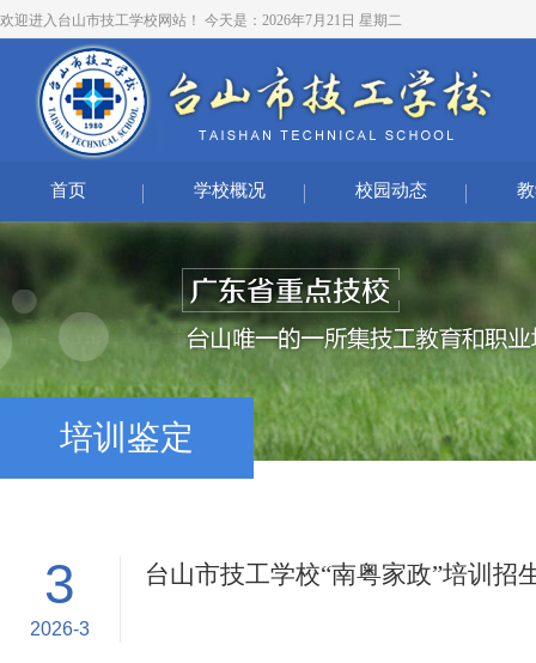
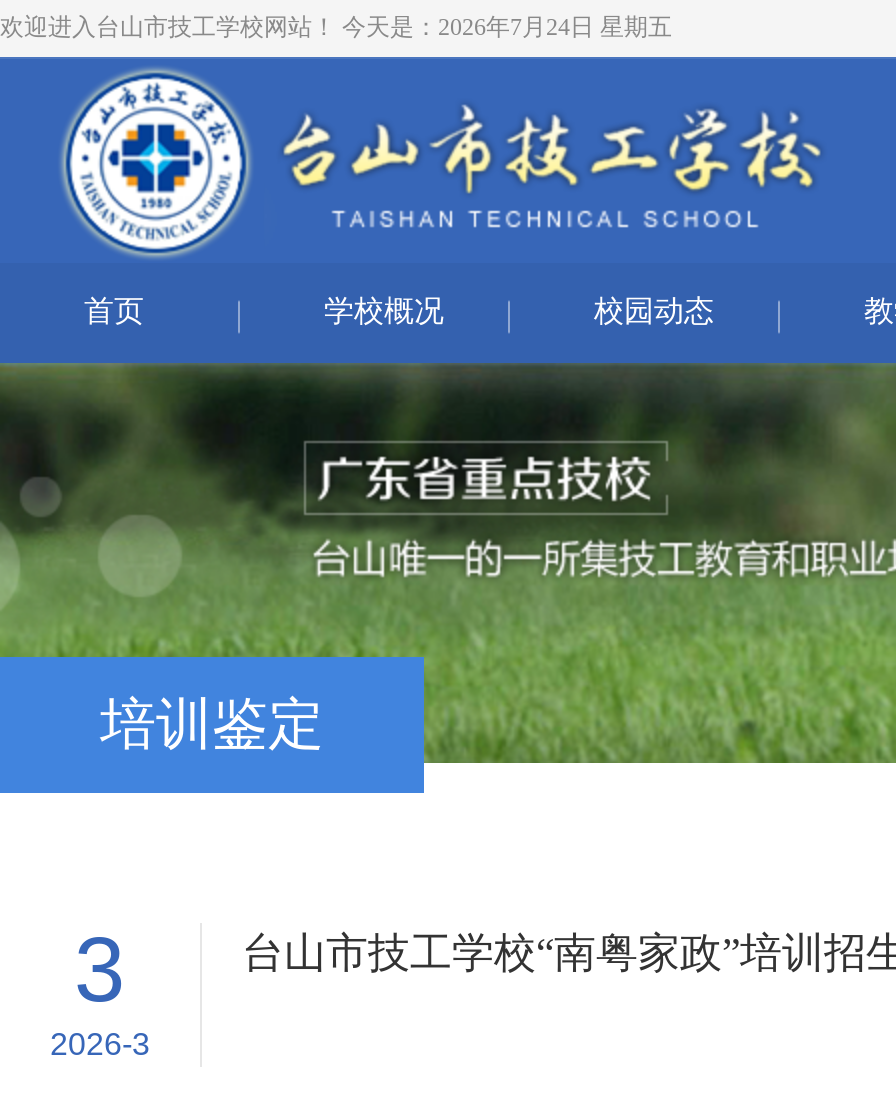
- 欢迎进入台山市技工学校网站！今天是：2026年7月21日 星期二
+ 欢迎进入台山市技工学校网站！今天是：2026年7月24日 星期五
